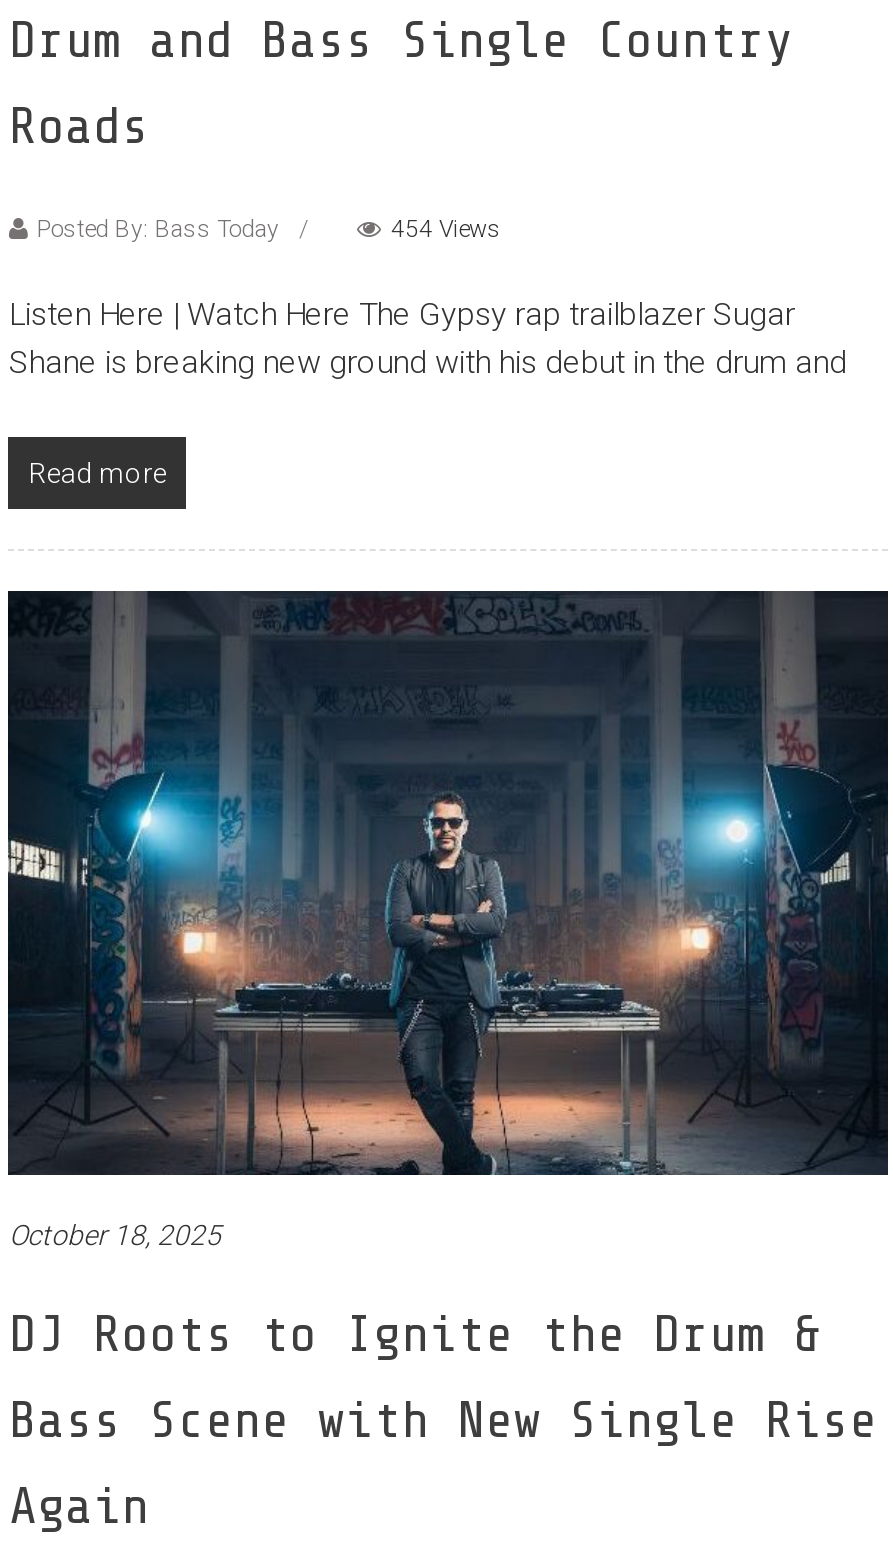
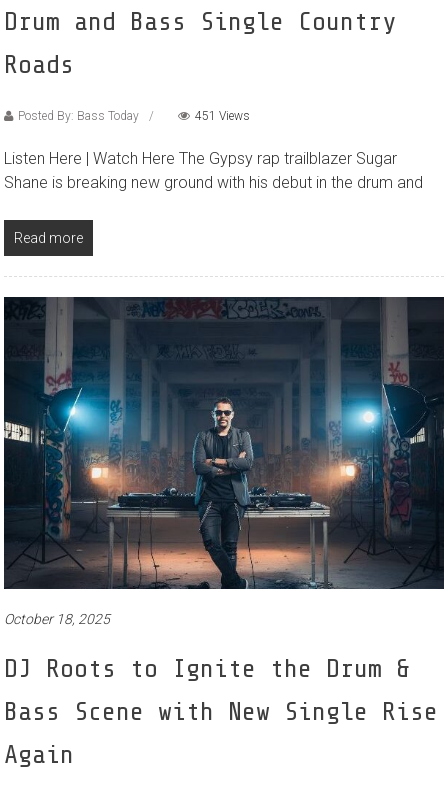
- 454 Views
+ 451 Views
